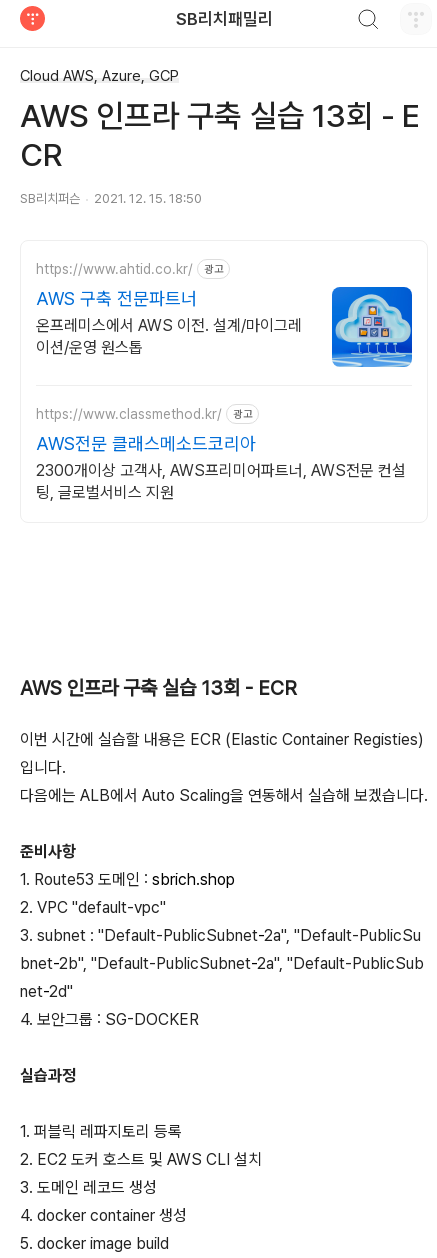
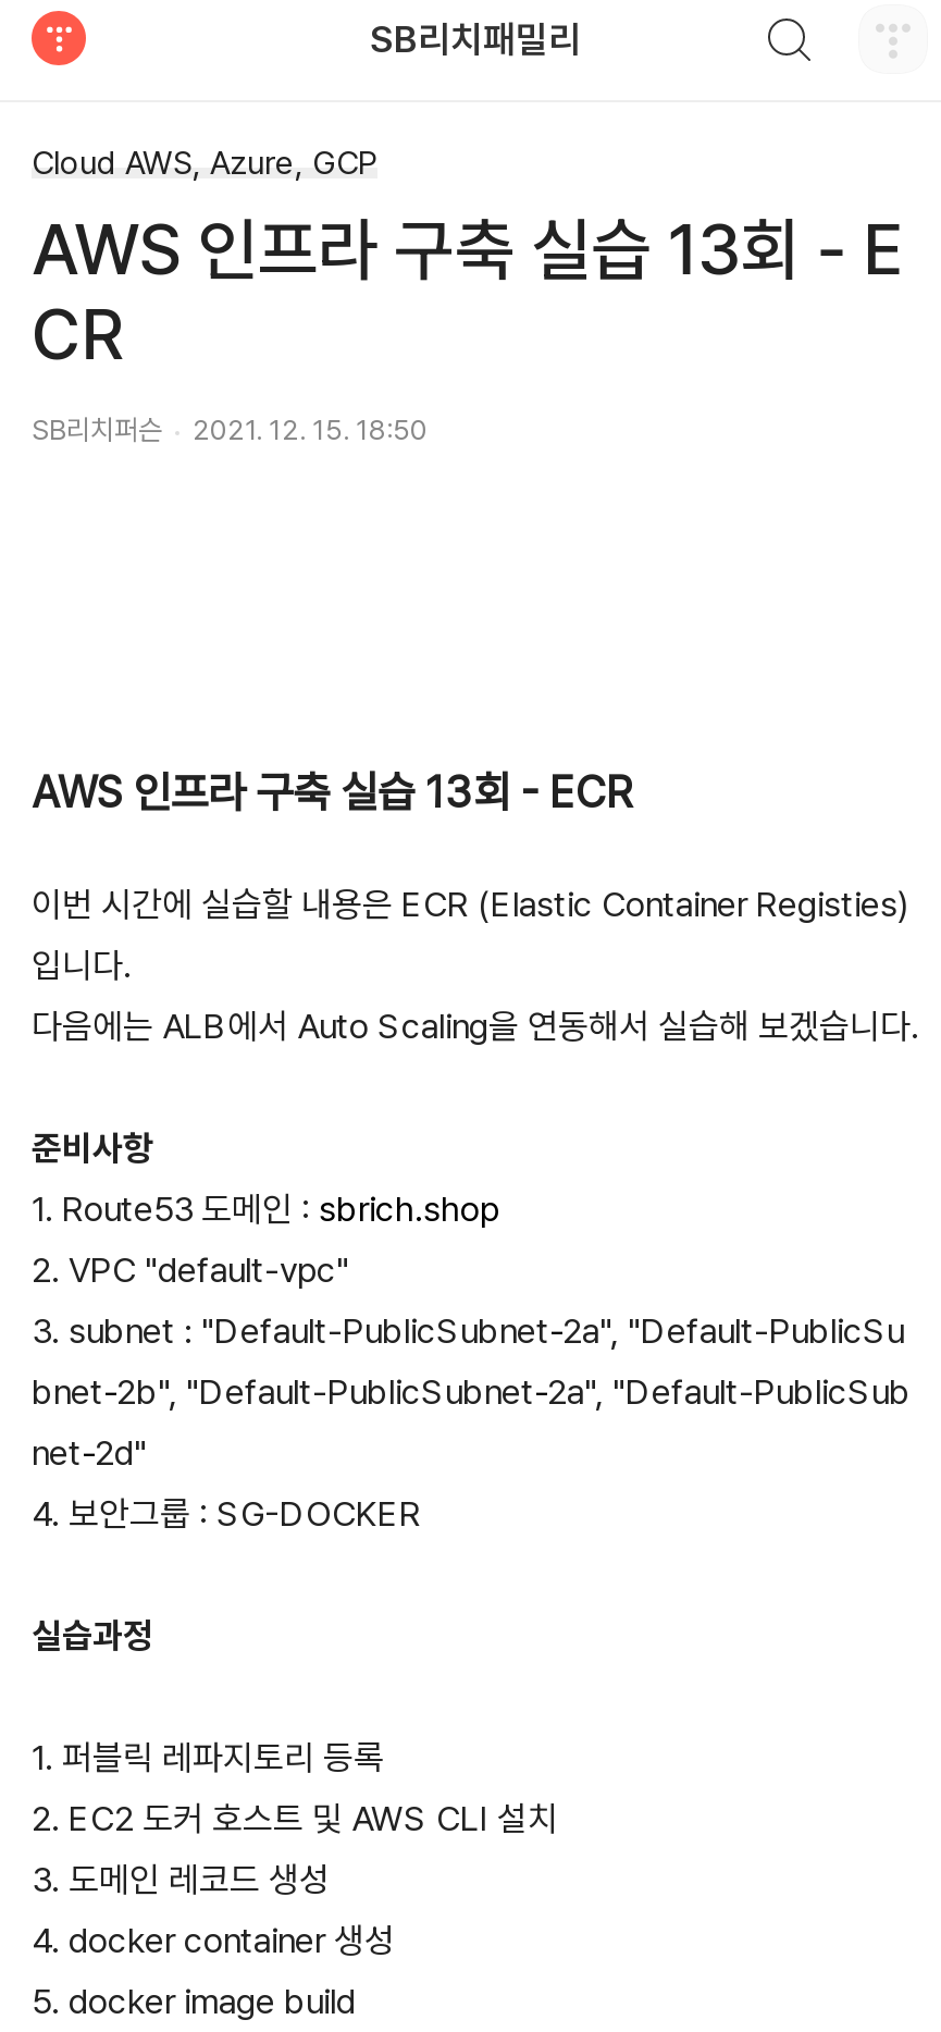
- [image]
- https://www.ahtid.co.kr/
- 광고
- AWS 구축 전문파트너
- 온프레미스에서 AWS 이전. 설계/마이그레
- 이션/운영 원스톱

- https://www.classmethod.kr/
- 광고
- AWS전문 클래스메소드코리아
- 2300개이상 고객사, AWS프리미어파트너, AWS전문 컨설
- 팅, 글로벌서비스 지원
